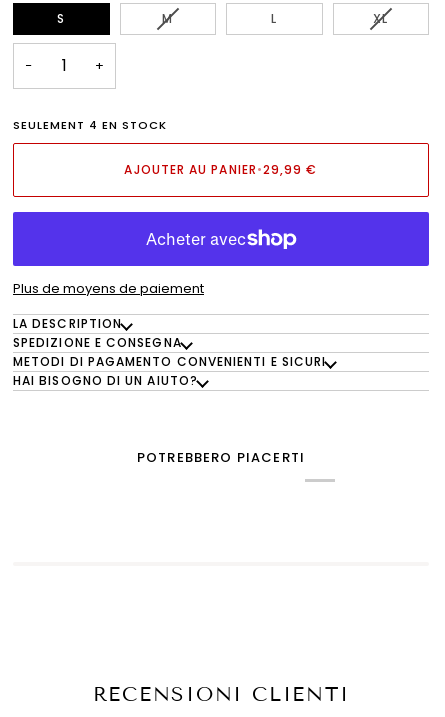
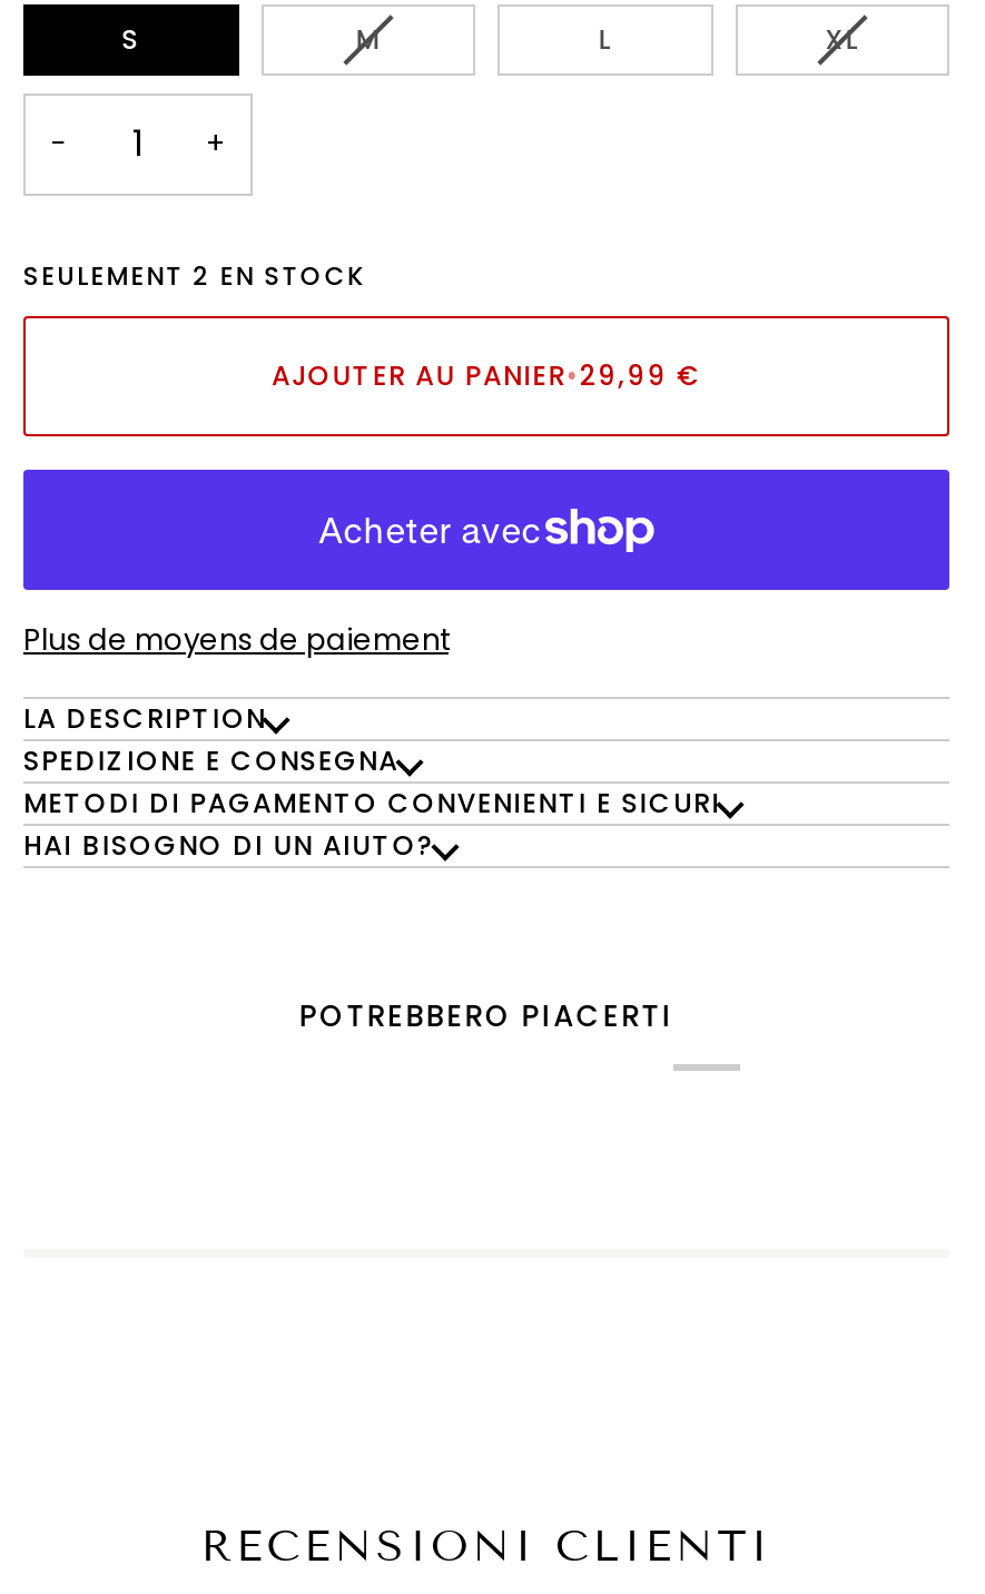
- SEULEMENT 4 EN STOCK
+ SEULEMENT 2 EN STOCK
